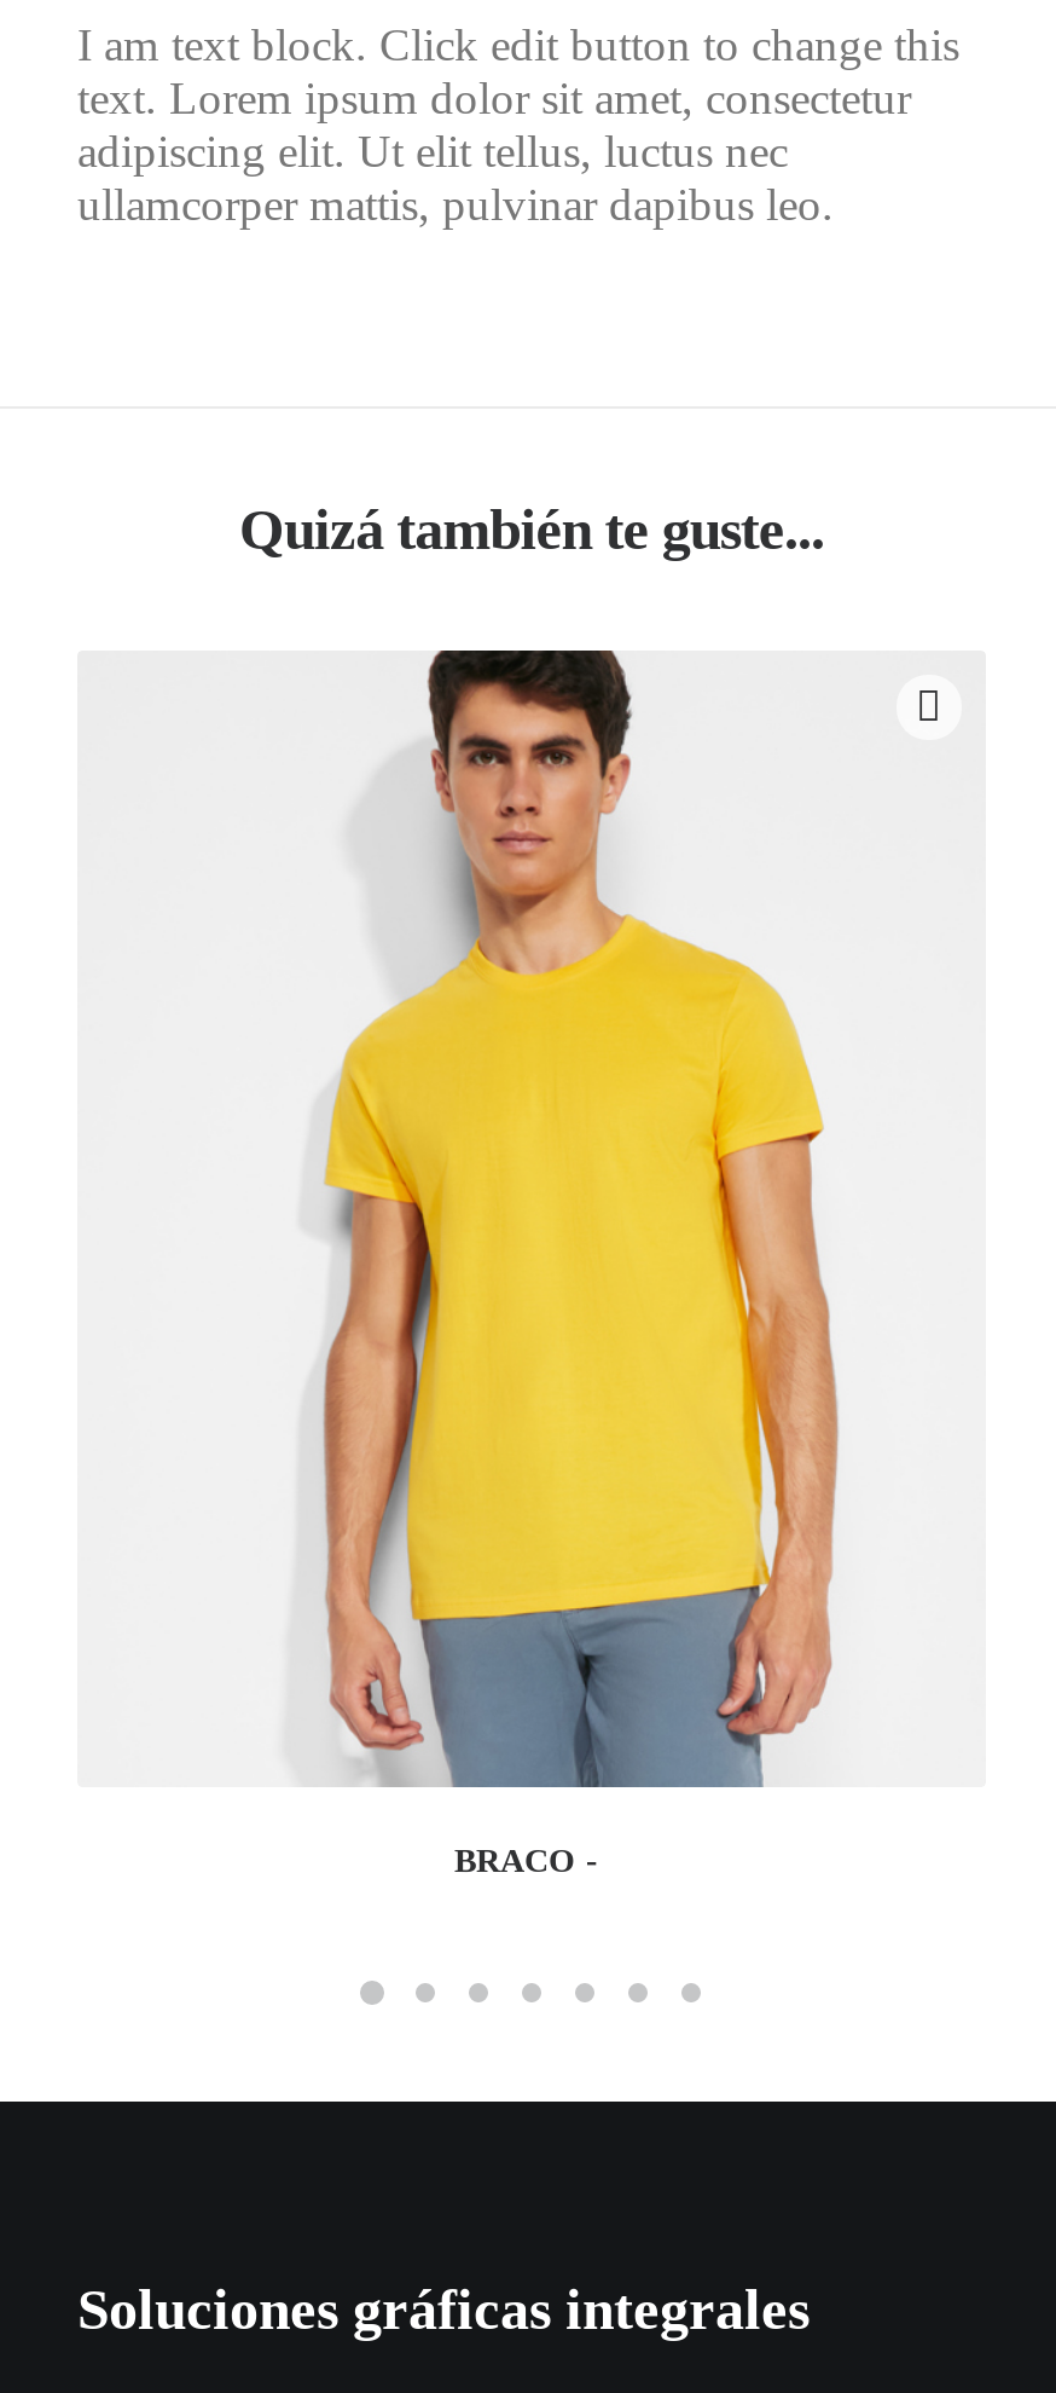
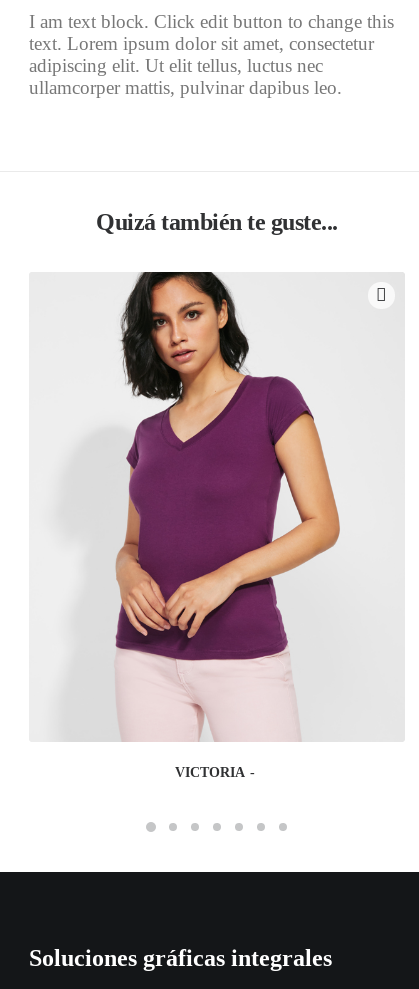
- [image]
- BRACO
+ [image]
+ VICTORIA
